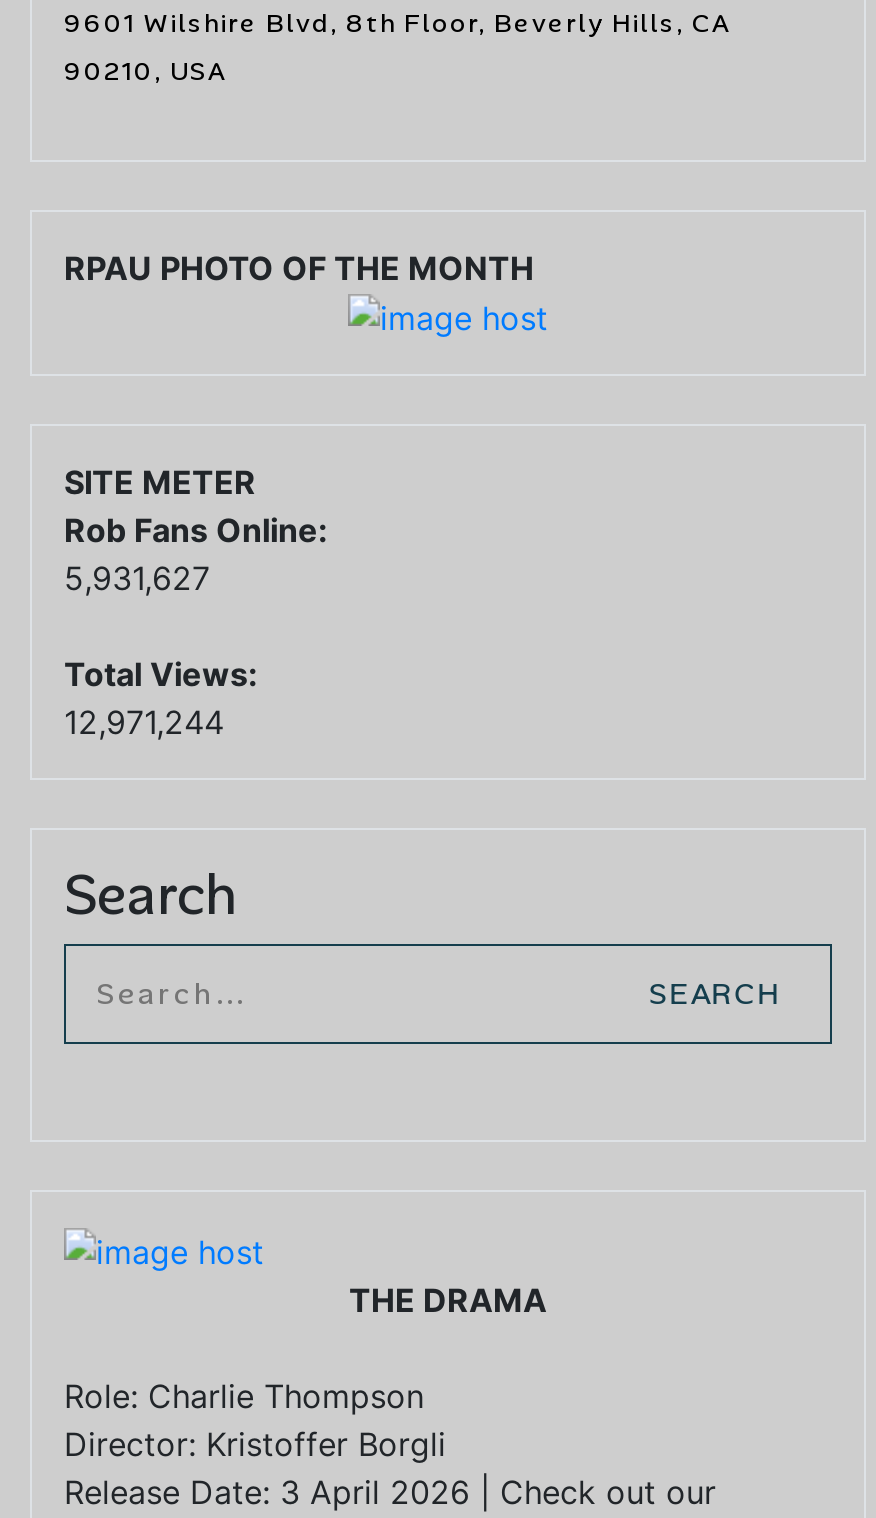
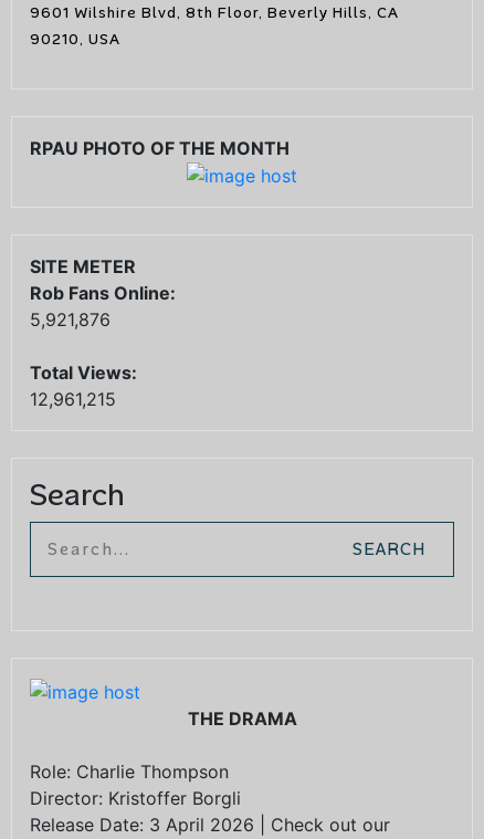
- 5,931,627
+ 5,921,876

- 12,971,244
+ 12,961,215
